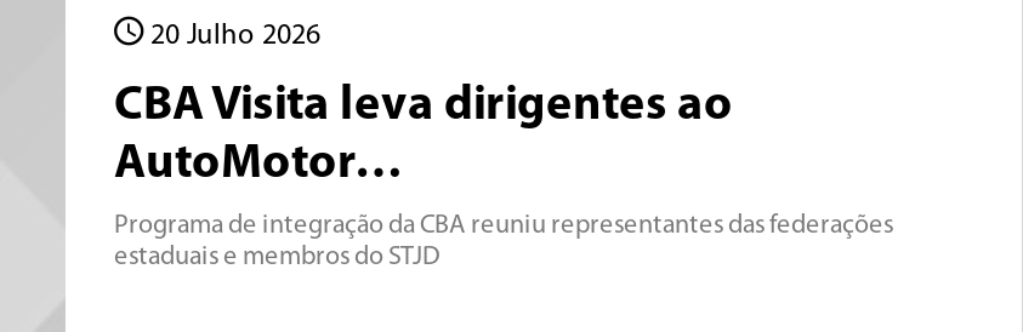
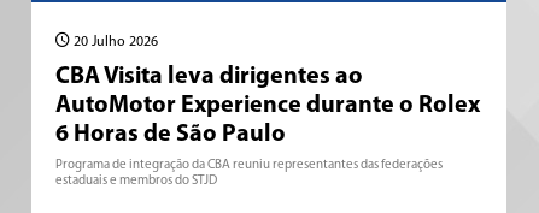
- AutoMotor…
+ AutoMotor Experience durante o Rolex
+ 6 Horas de São Paulo
